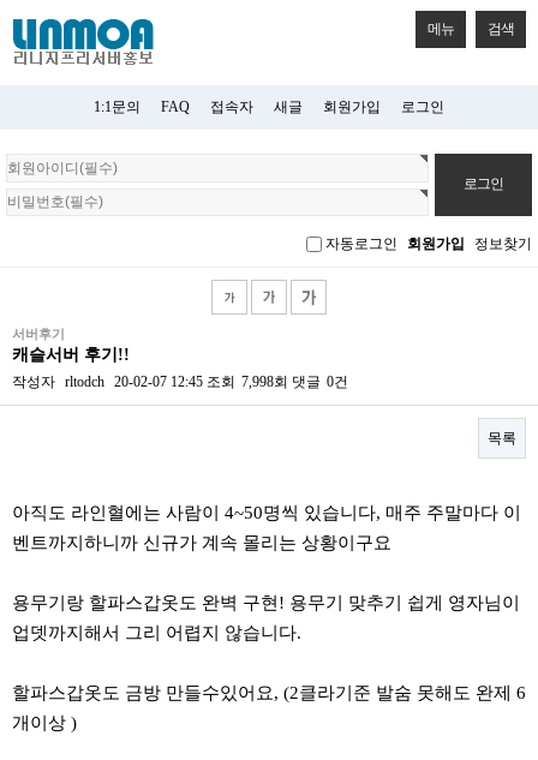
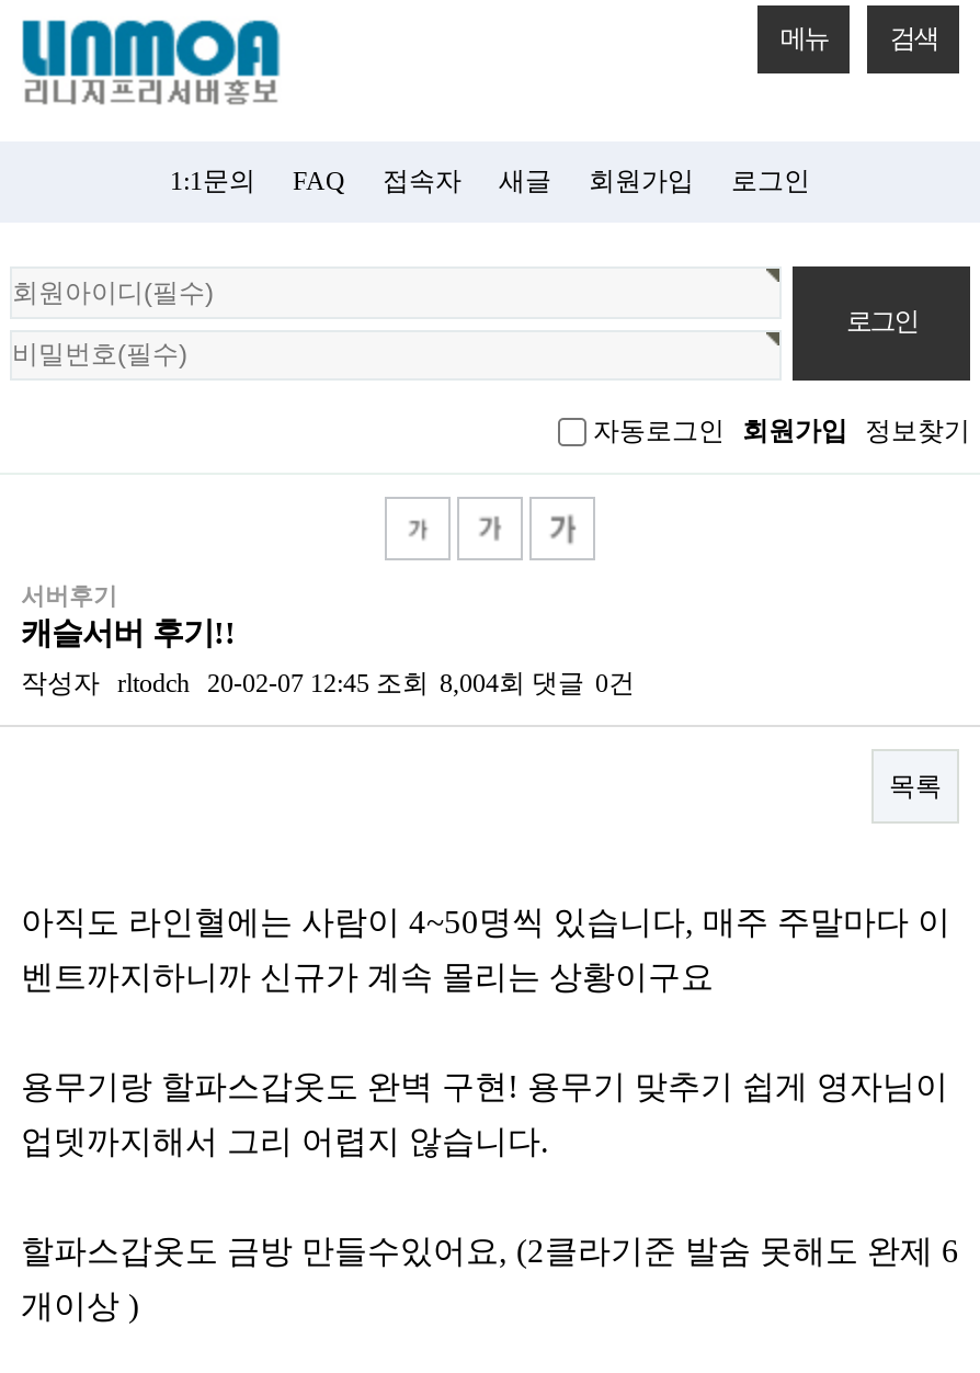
- 작성자 rltodch 20-02-07 12:45 조회 7,998회 댓글 0건
+ 작성자 rltodch 20-02-07 12:45 조회 8,004회 댓글 0건
